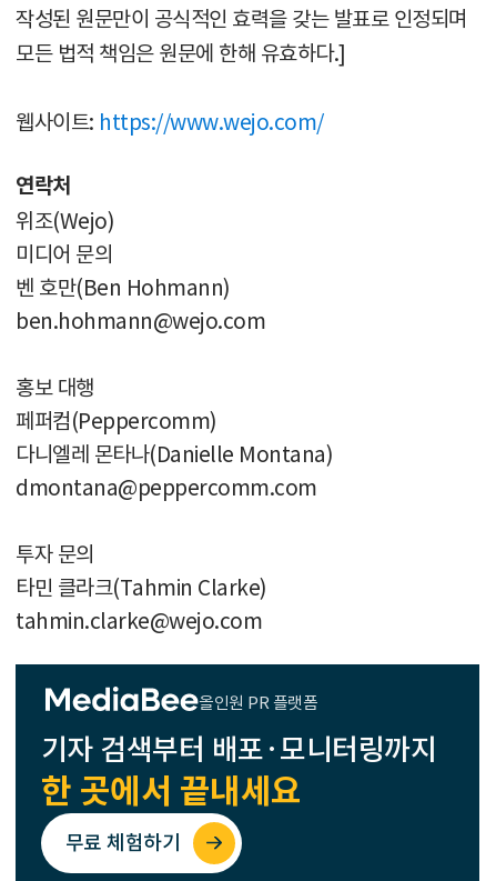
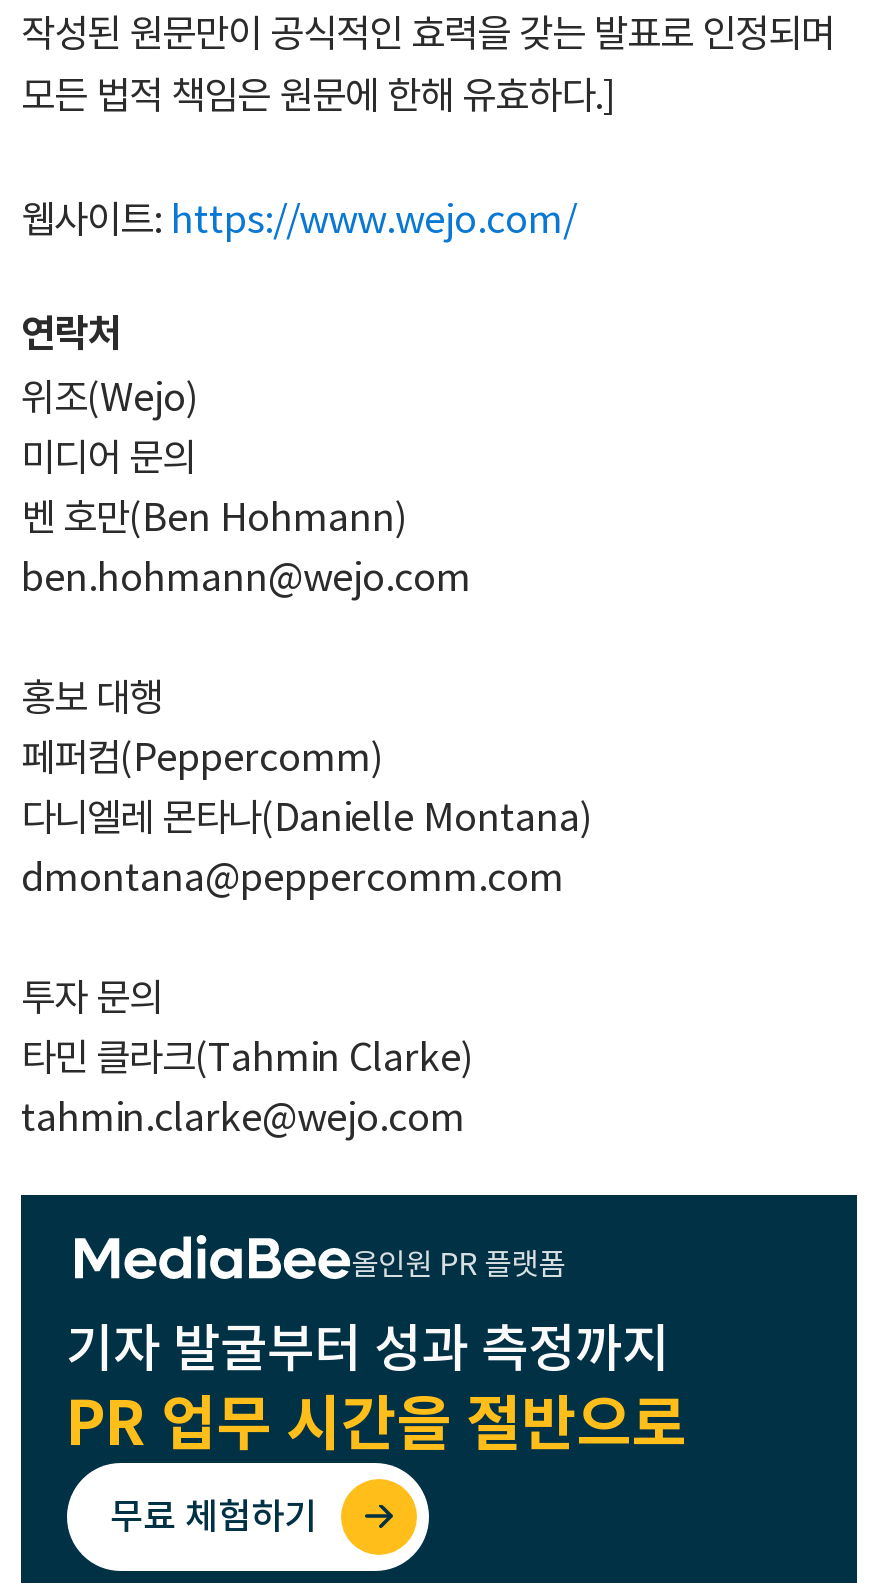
- 기자 검색부터 배포·모니터링까지
- 한 곳에서 끝내세요
+ 기자 발굴부터 성과 측정까지
+ PR 업무 시간을 절반으로
